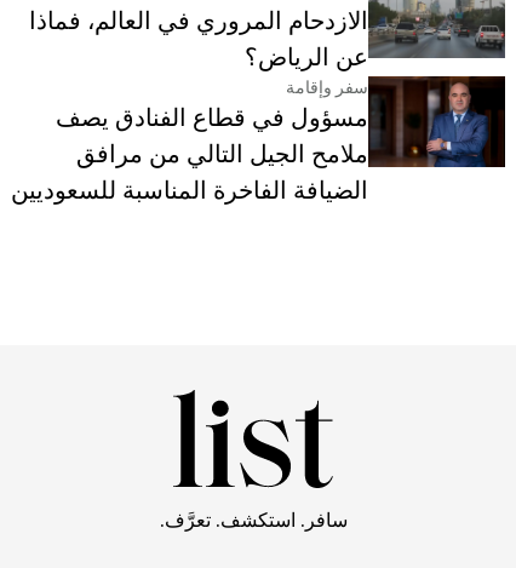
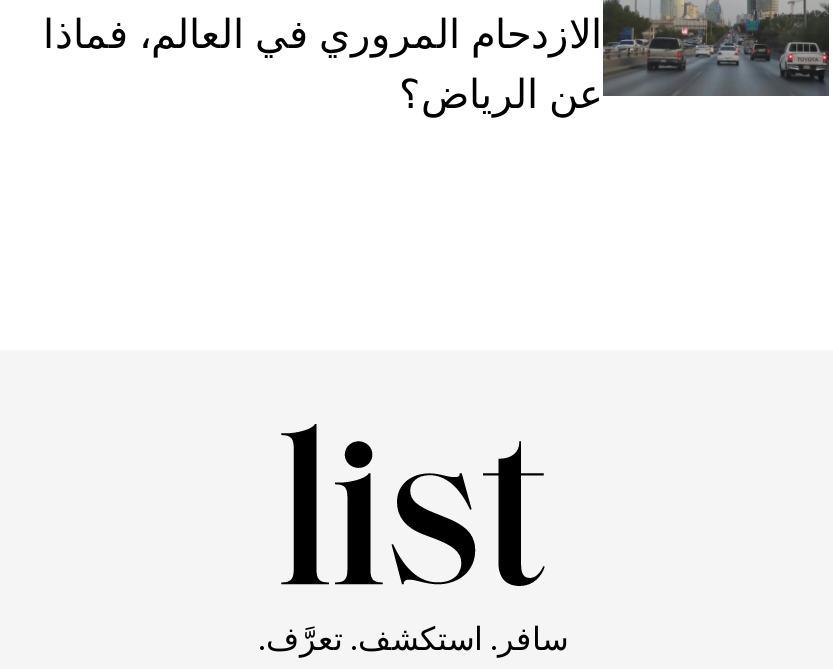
- [image]
- سفر وإقامة
- مسؤول في قطاع الفنادق يصف
- ملامح الجيل التالي من مرافق
- الضيافة الفاخرة المناسبة للسعوديين
